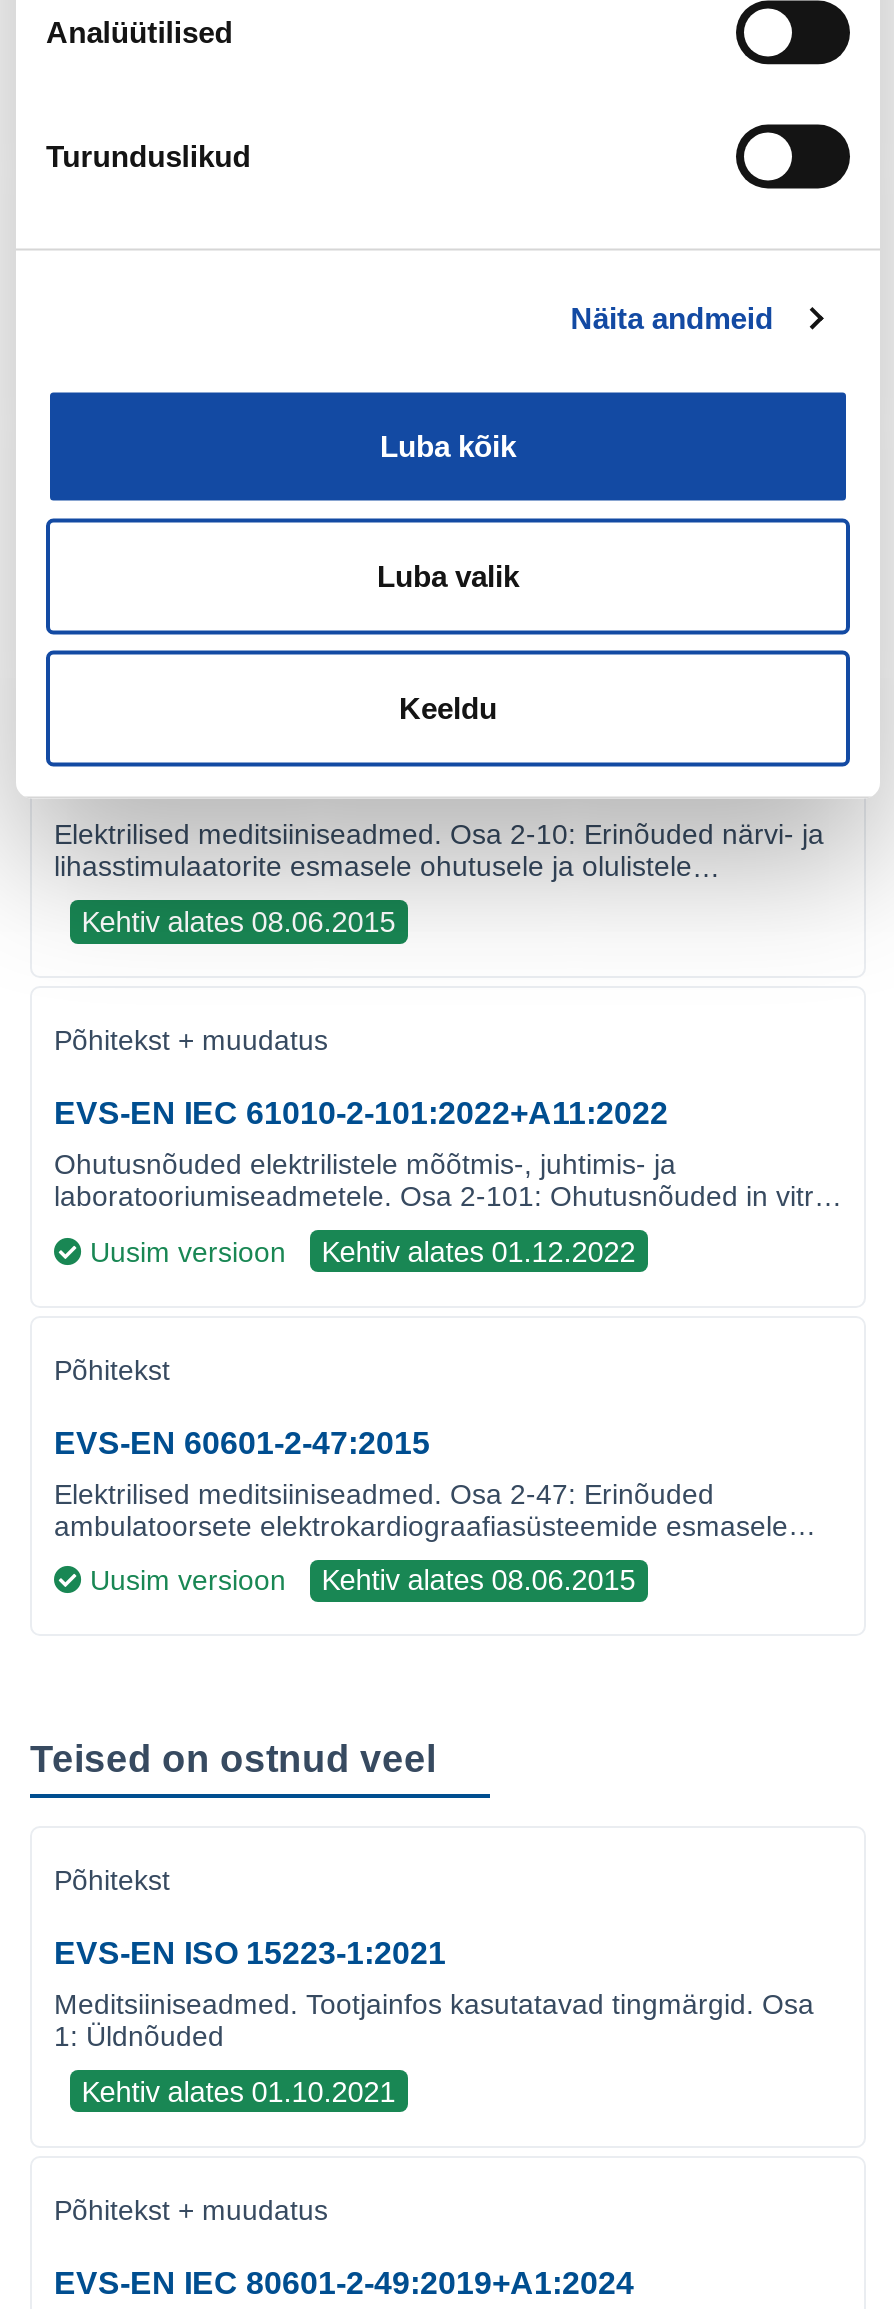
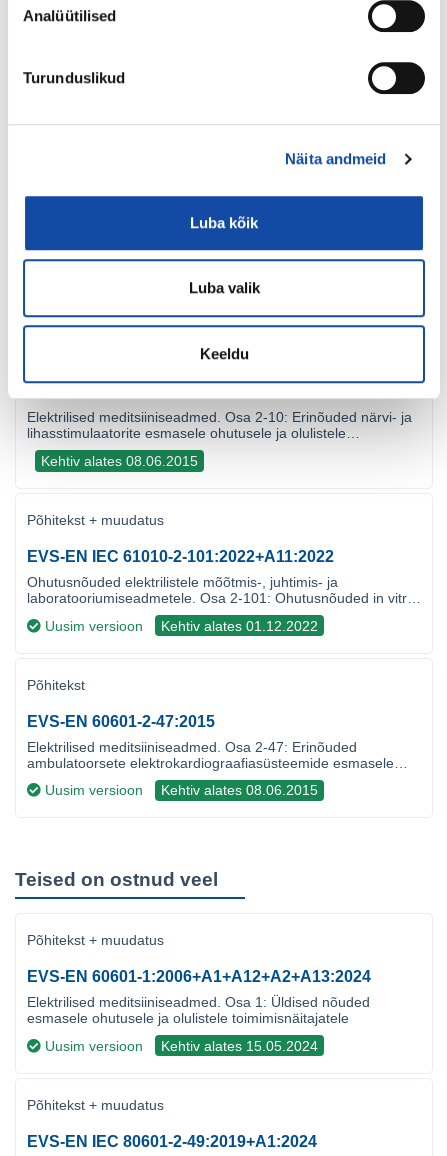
- Põhitekst
+ Põhitekst + muudatus

- EVS-EN ISO 15223-1:2021
+ EVS-EN 60601-1:2006+A1+A12+A2+A13:2024

- Meditsiiniseadmed. Tootjainfos kasutatavad tingmärgid. Osa
- 1: Üldnõuded
+ Elektrilised meditsiiniseadmed. Osa 1: Üldised nõuded
+ esmasele ohutusele ja olulistele toimimisnäitajatele

- Kehtiv alates 01.10.2021
+ Uusim versioon
+ Kehtiv alates 15.05.2024
